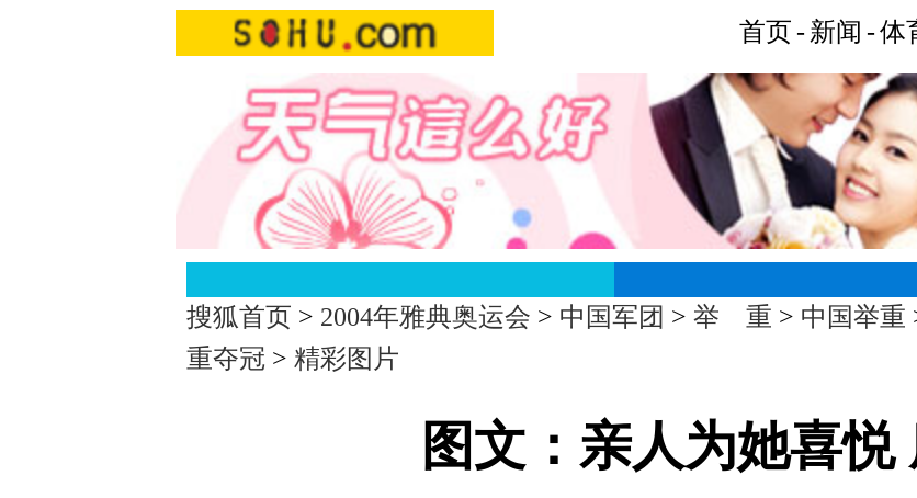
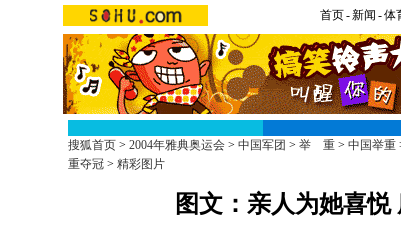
- [image]
+ [image]
